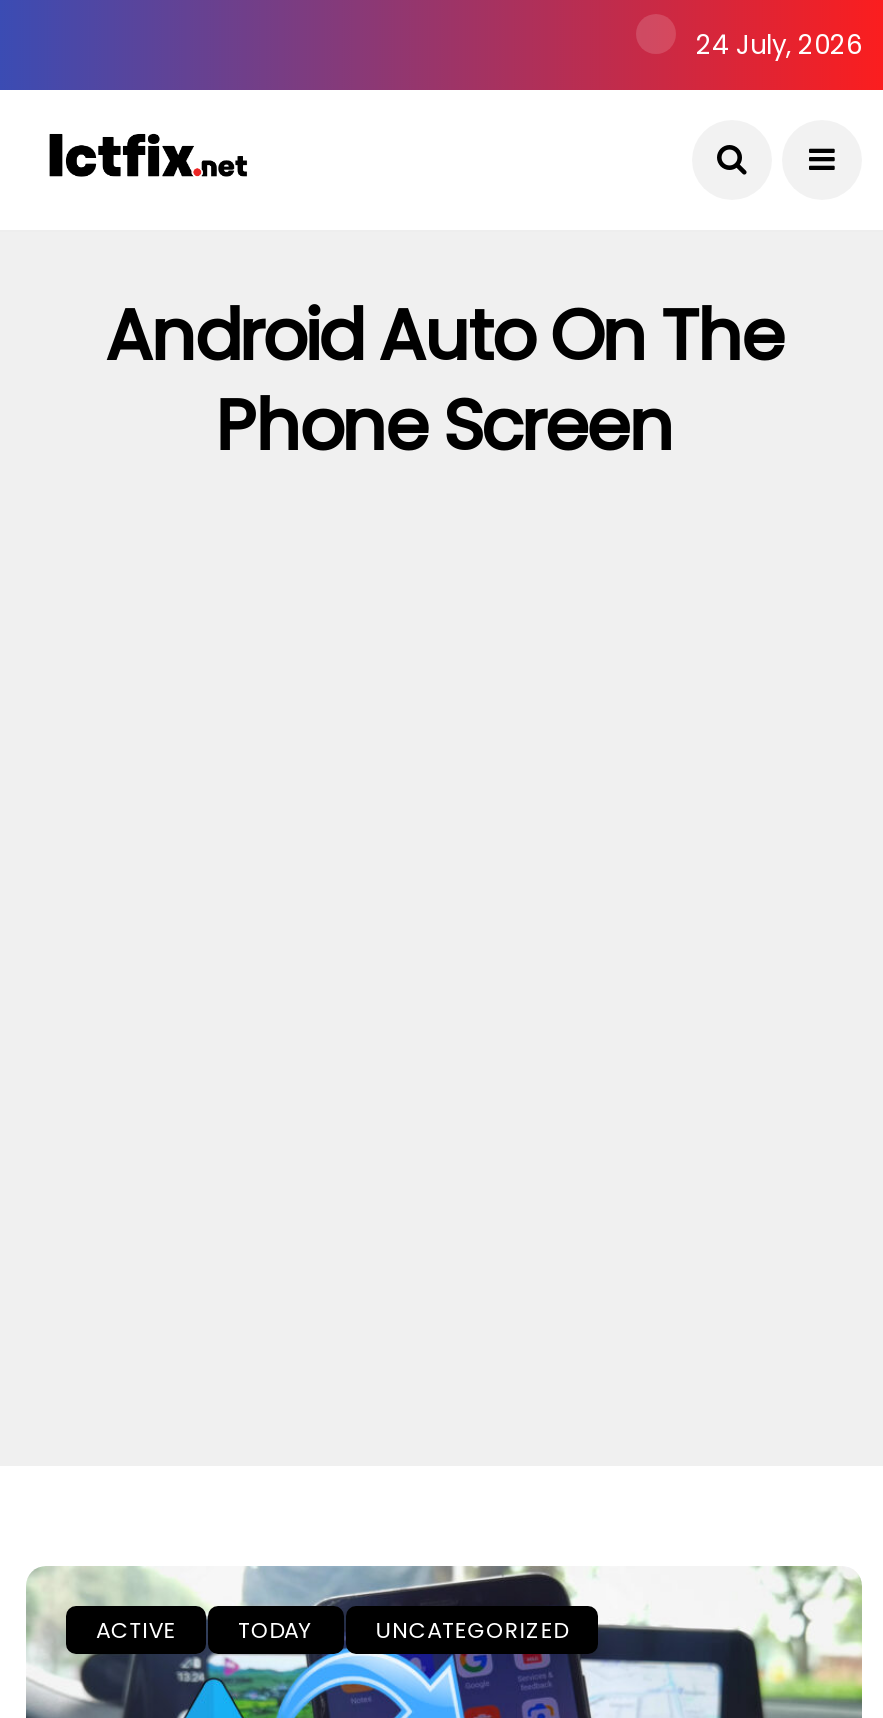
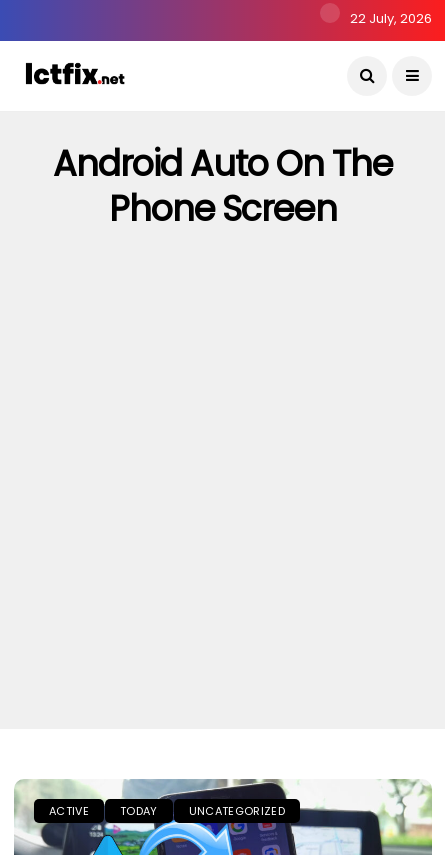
- 24 July, 2026
+ 22 July, 2026
